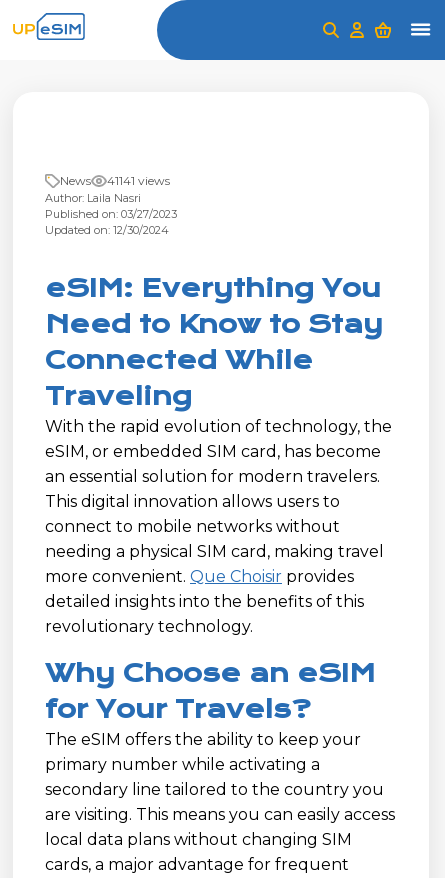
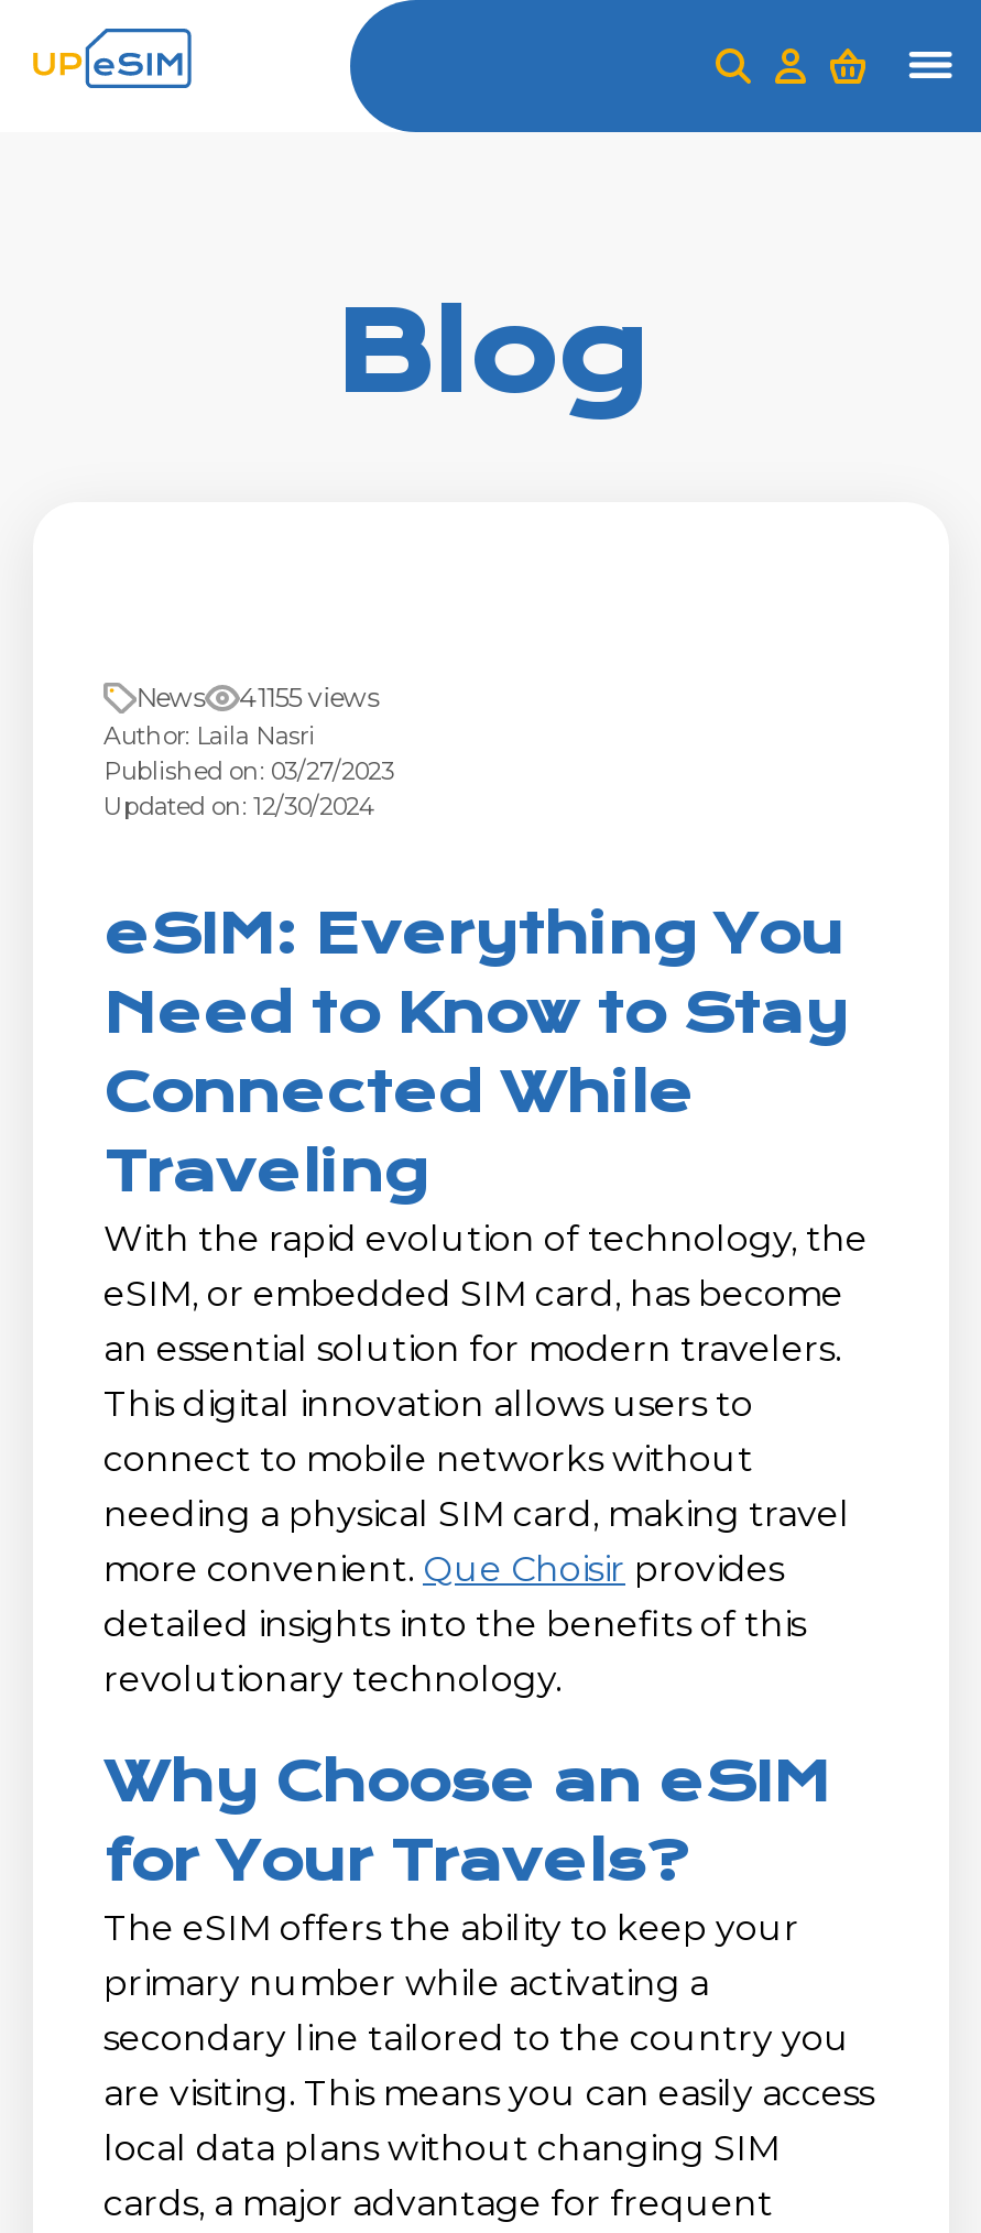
+ Blog

- News 41141 views
+ News 41155 views
